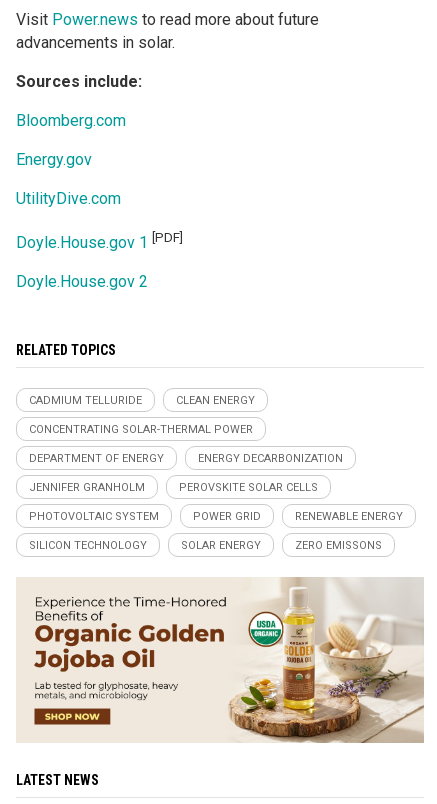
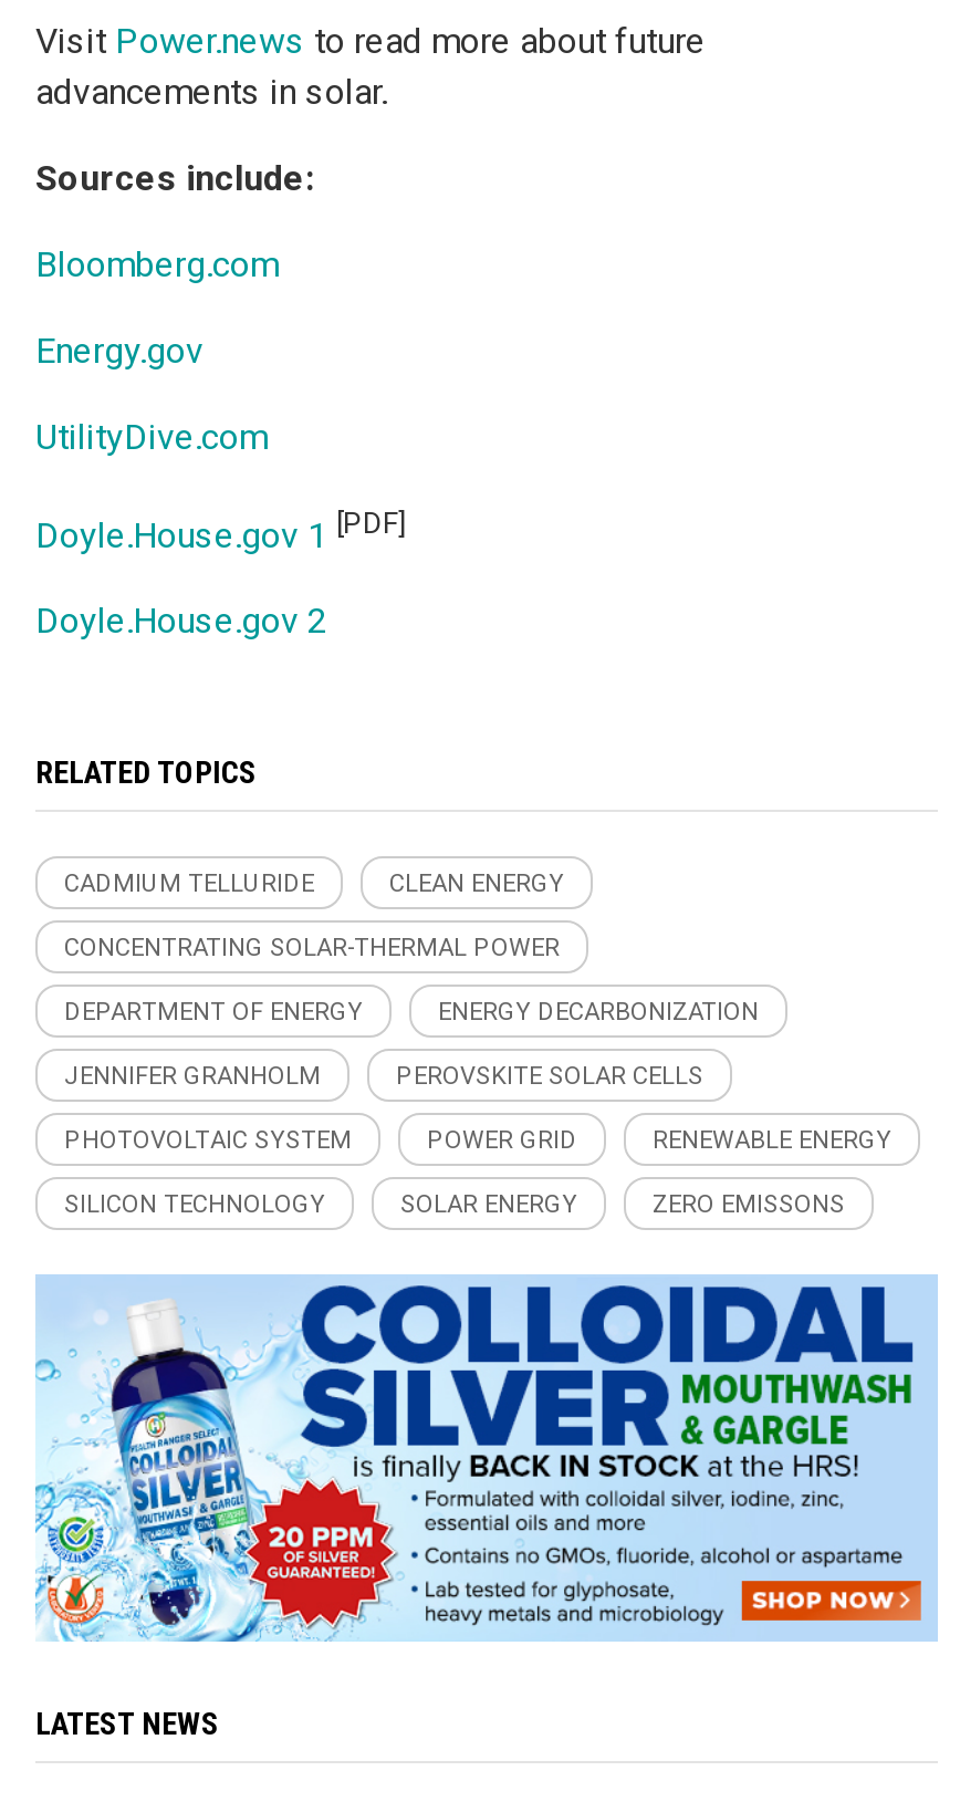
- [image]
+ [image]
